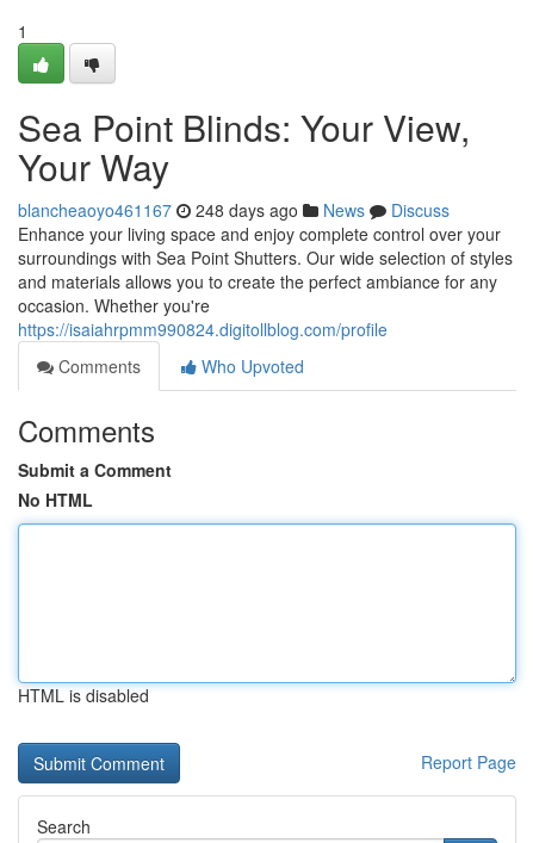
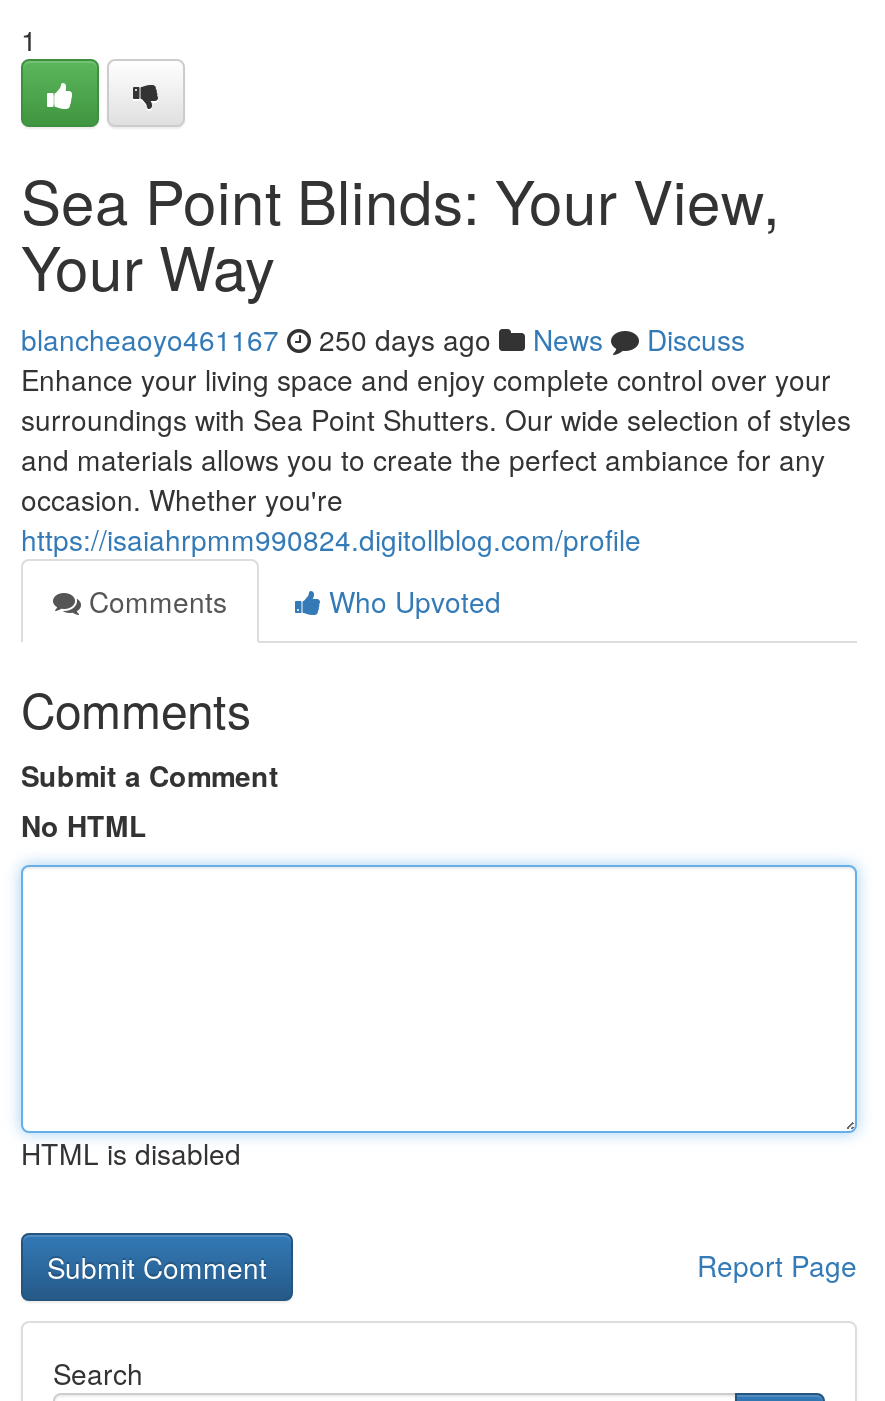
- blancheaoyo461167 248 days ago News Discuss
+ blancheaoyo461167 250 days ago News Discuss
